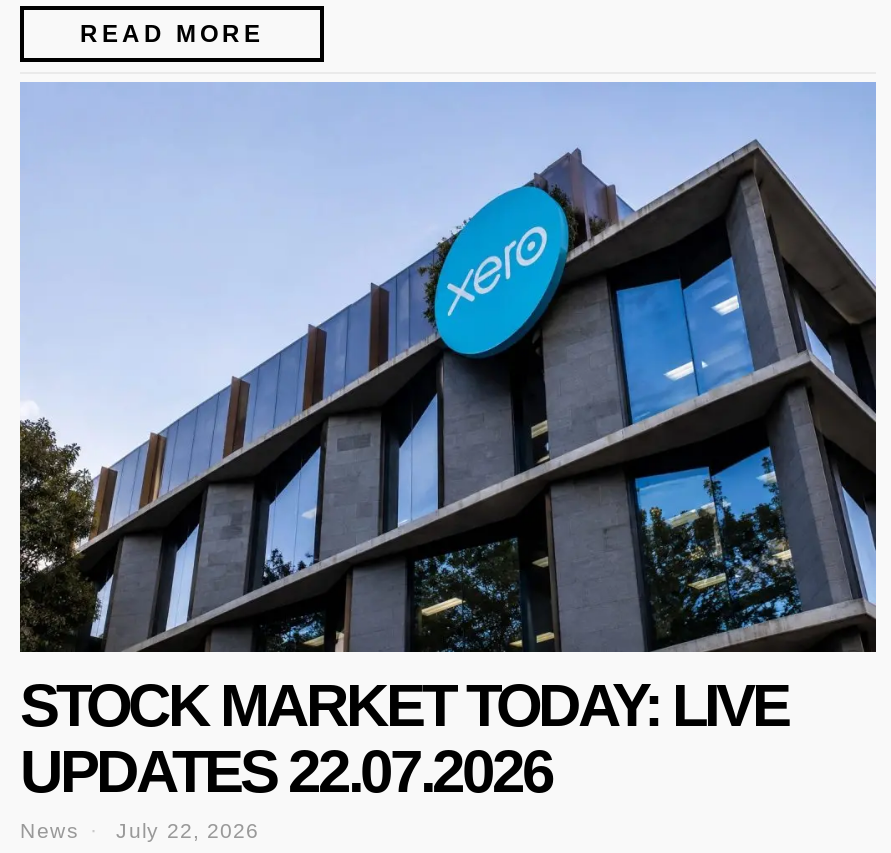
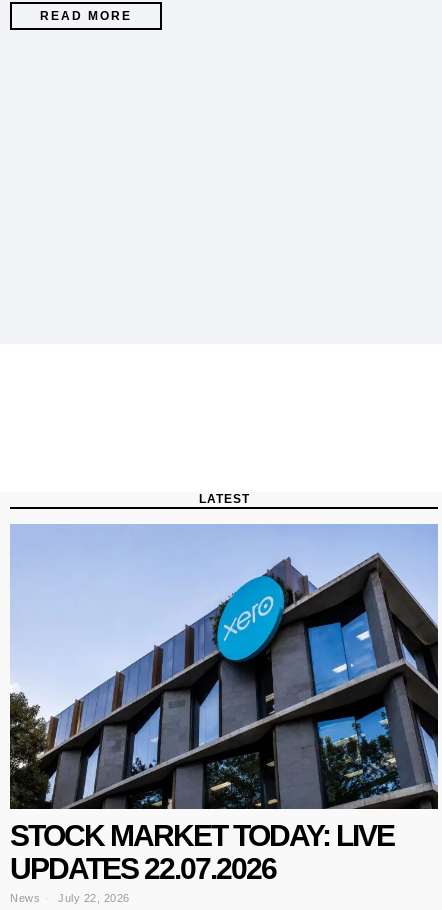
+ LATEST
